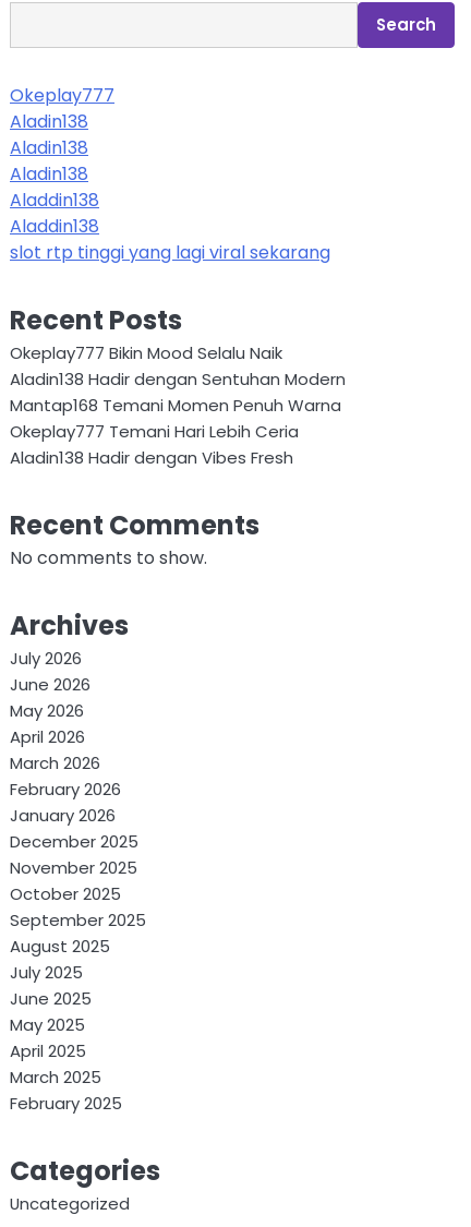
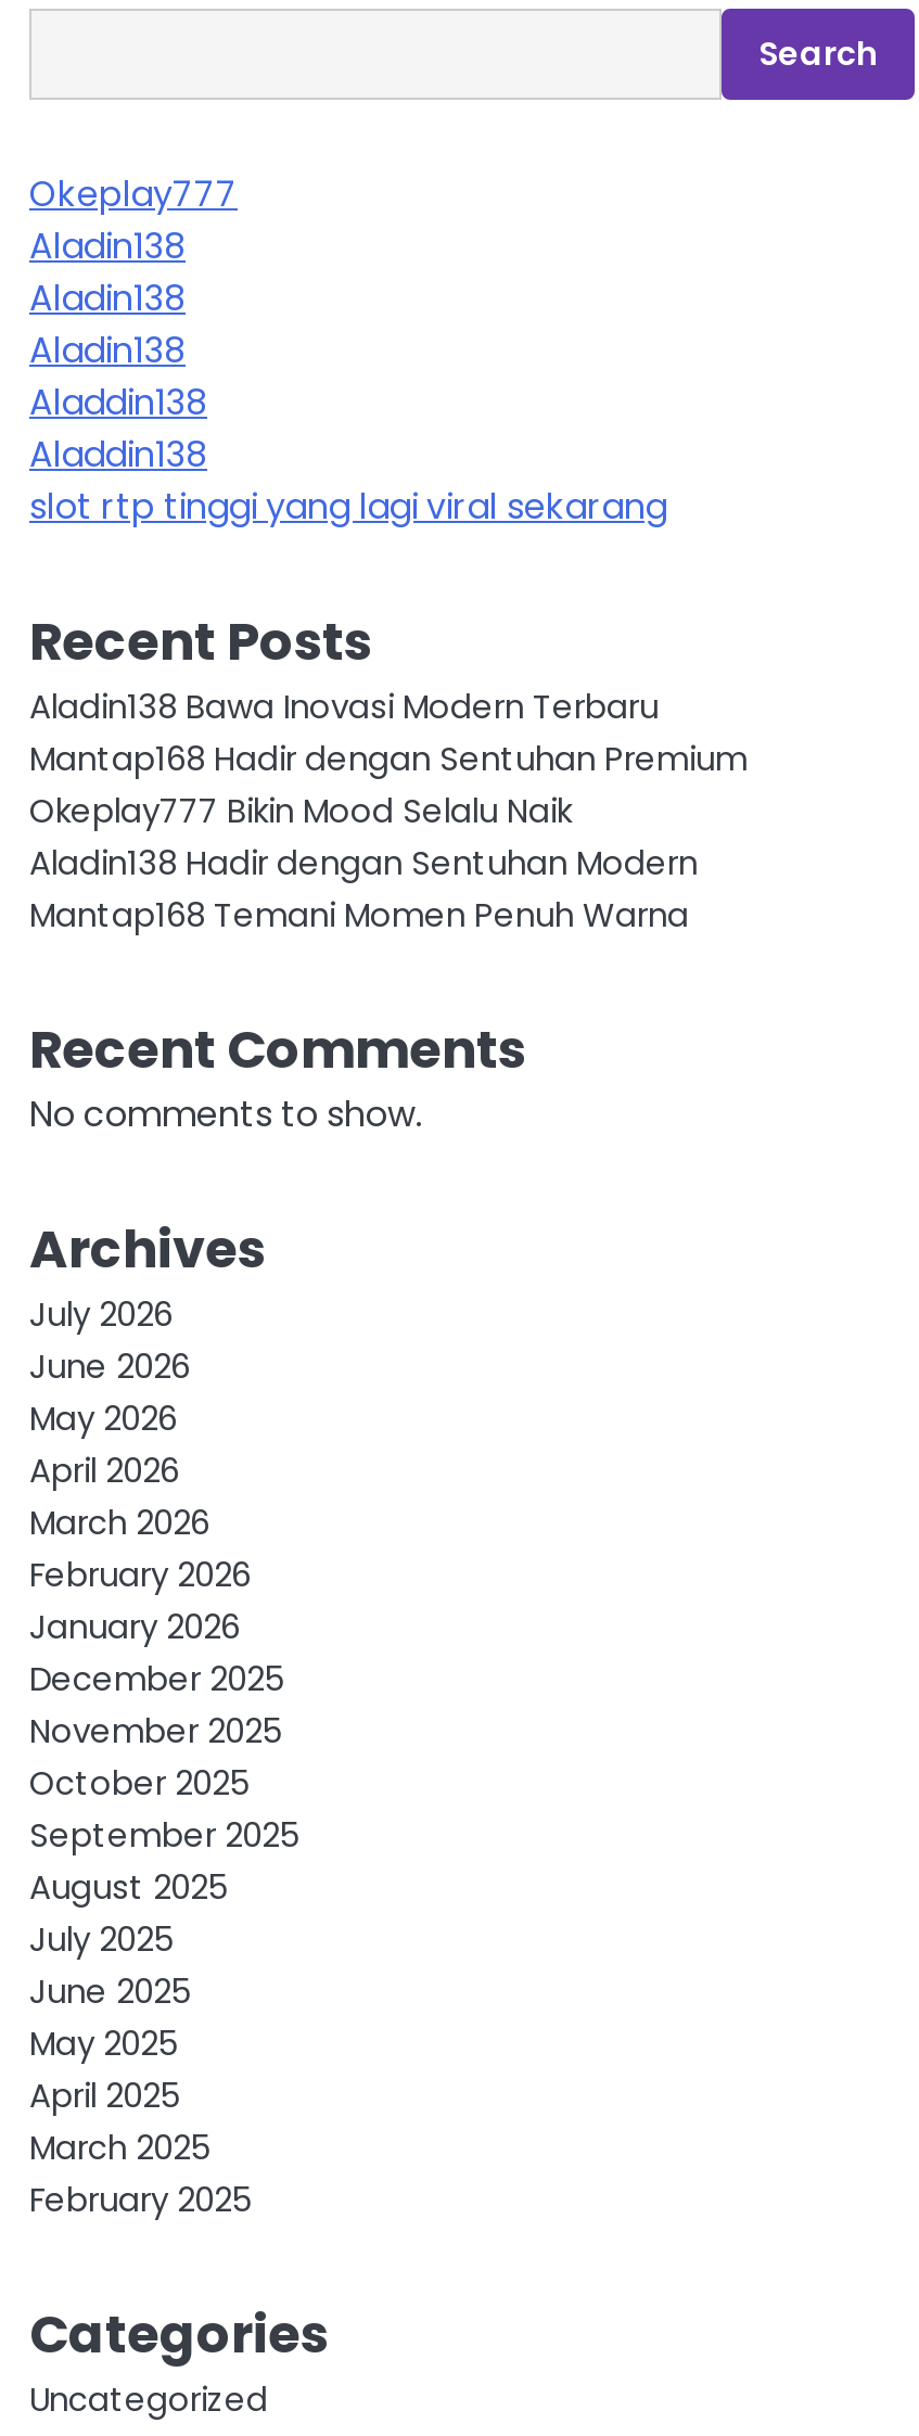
+ Aladin138 Bawa Inovasi Modern Terbaru
+ Mantap168 Hadir dengan Sentuhan Premium

moved down: Okeplay777 Bikin Mood Selalu Naik | Aladin138 Hadir dengan Sentuhan Modern | Mantap168 Temani Momen Penuh Warna

- Okeplay777 Temani Hari Lebih Ceria
- Aladin138 Hadir dengan Vibes Fresh
